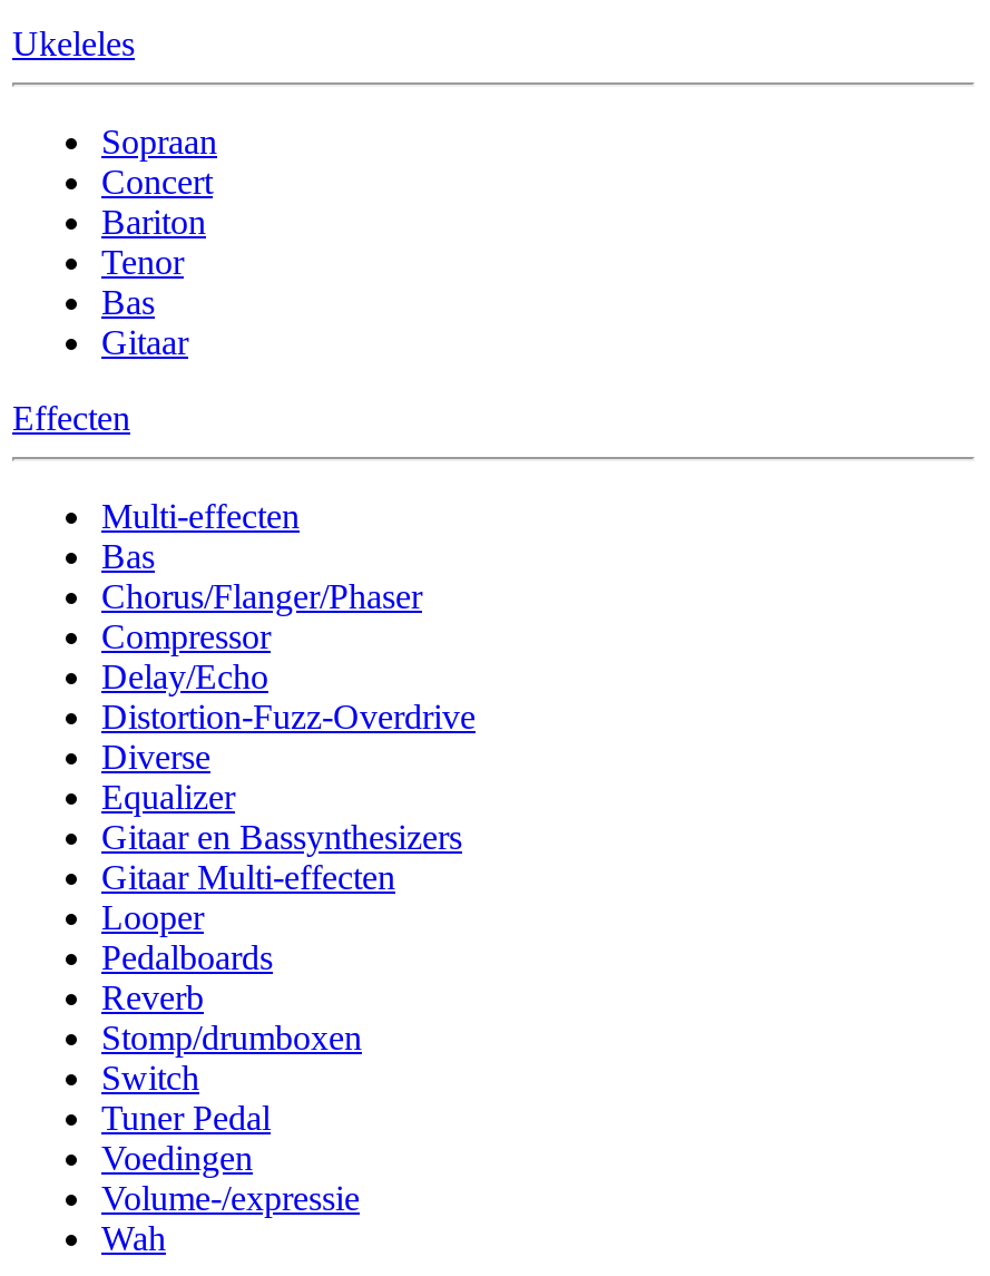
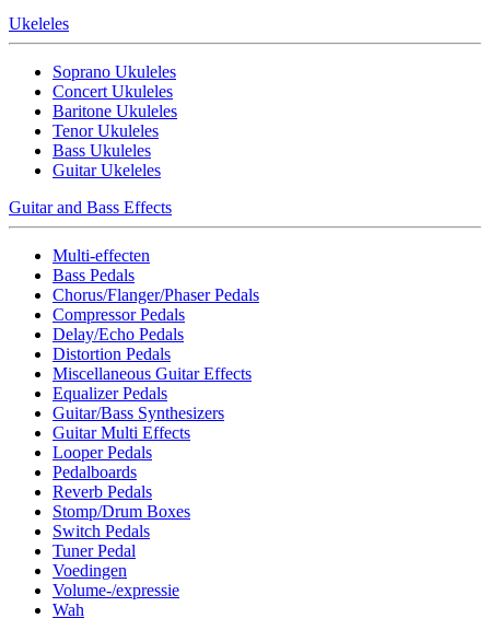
- Sopraan
- Concert
- Bariton
- Tenor
- Bas
- Gitaar
+ Soprano Ukuleles
+ Concert Ukuleles
+ Baritone Ukuleles
+ Tenor Ukuleles
+ Bass Ukuleles
+ Guitar Ukeleles

- Effecten
+ Guitar and Bass Effects

- Bas
- Chorus/Flanger/Phaser
- Compressor
- Delay/Echo
- Distortion-Fuzz-Overdrive
- Diverse
- Equalizer
- Gitaar en Bassynthesizers
- Gitaar Multi-effecten
- Looper
+ Bass Pedals
+ Chorus/Flanger/Phaser Pedals
+ Compressor Pedals
+ Delay/Echo Pedals
+ Distortion Pedals
+ Miscellaneous Guitar Effects
+ Equalizer Pedals
+ Guitar/Bass Synthesizers
+ Guitar Multi Effects
+ Looper Pedals

- Reverb
- Stomp/drumboxen
- Switch
+ Reverb Pedals
+ Stomp/Drum Boxes
+ Switch Pedals
